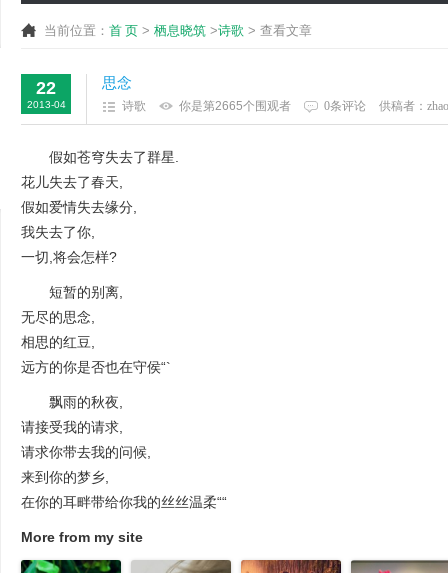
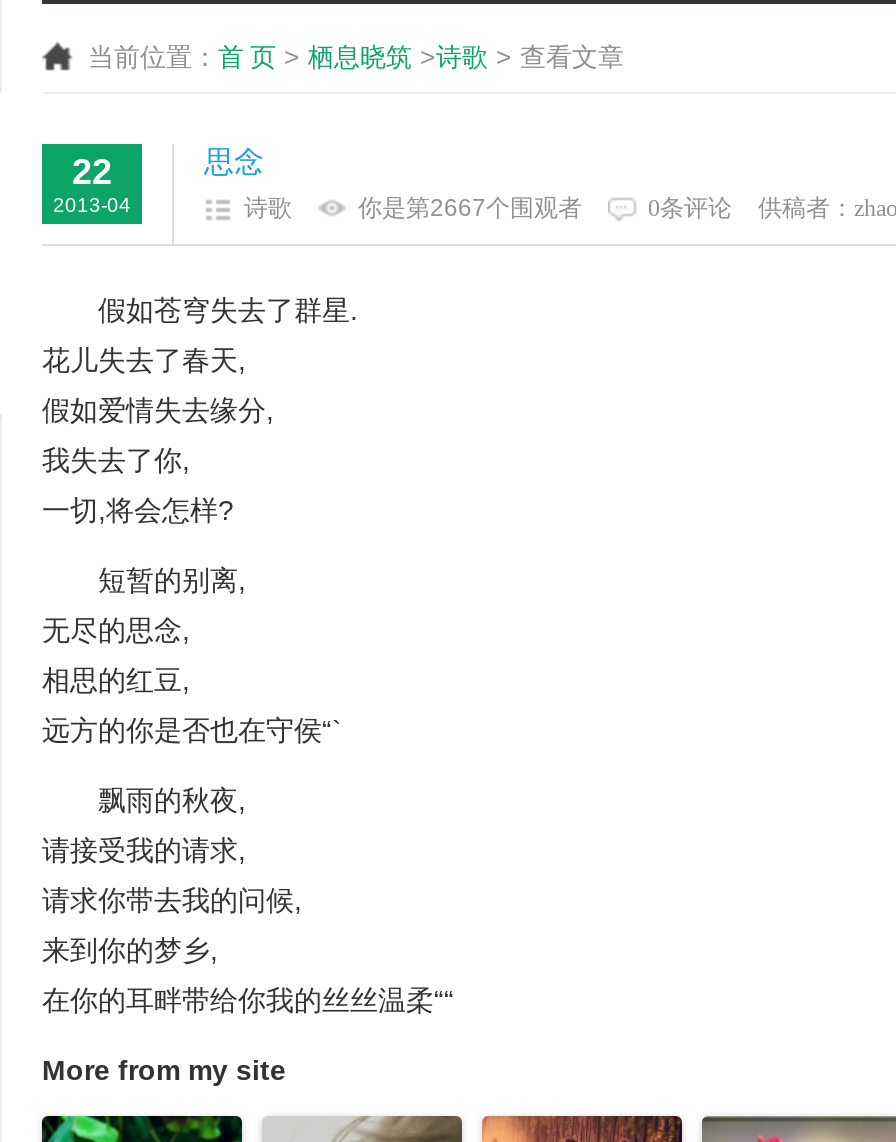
- 你是第2665个围观者
+ 你是第2667个围观者
